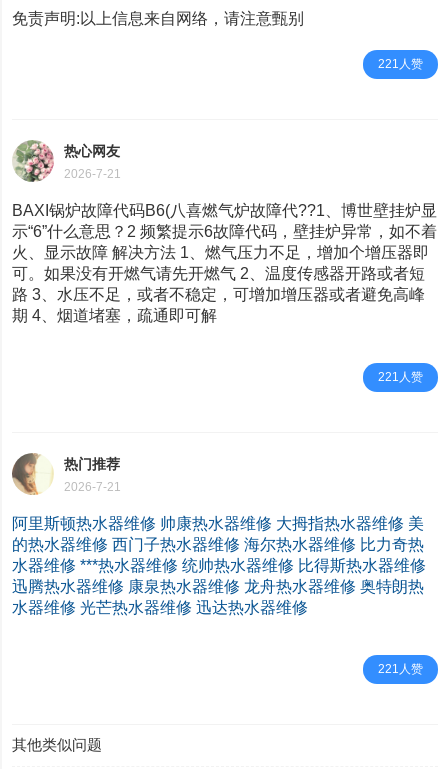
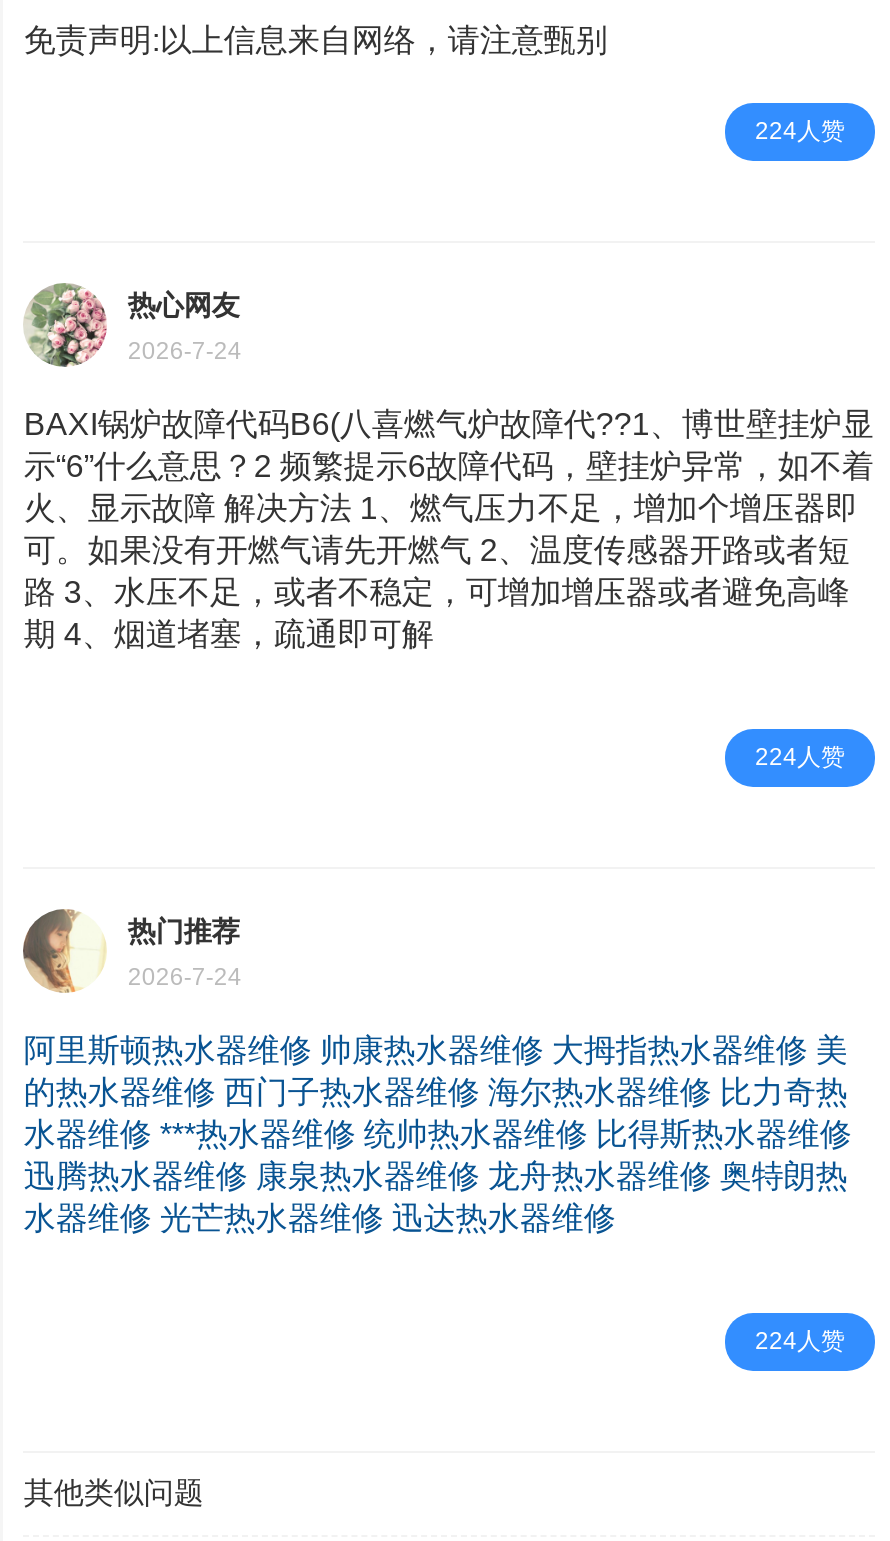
- 221人赞
+ 224人赞

- 2026-7-21
+ 2026-7-24

- 221人赞
+ 224人赞

- 2026-7-21
+ 2026-7-24

- 221人赞
+ 224人赞
